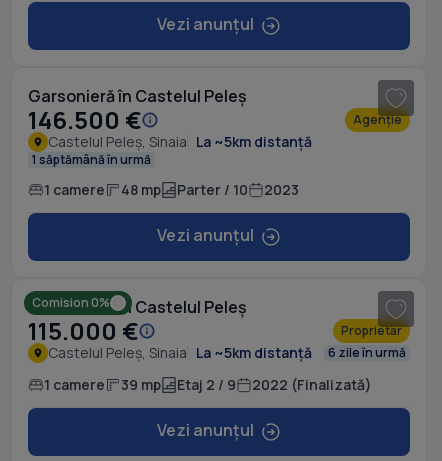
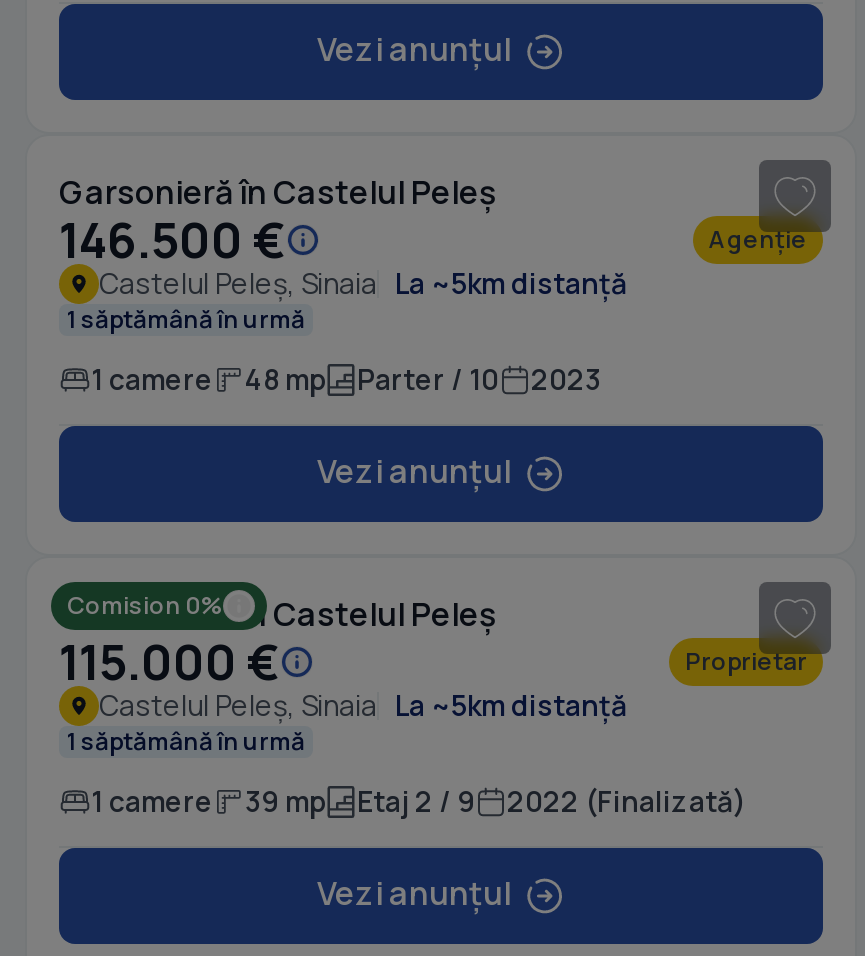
- 6 zile în urmă
+ 1 săptămână în urmă
